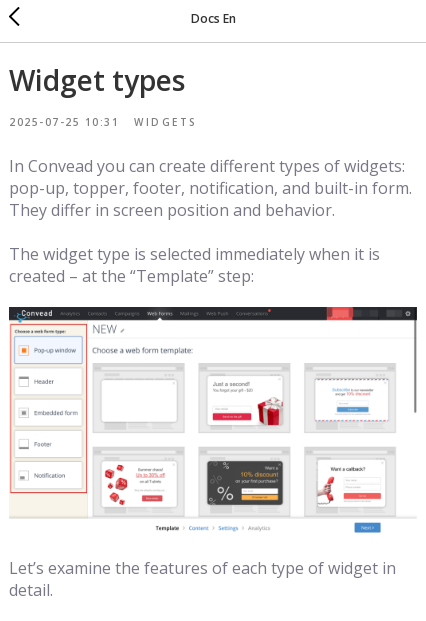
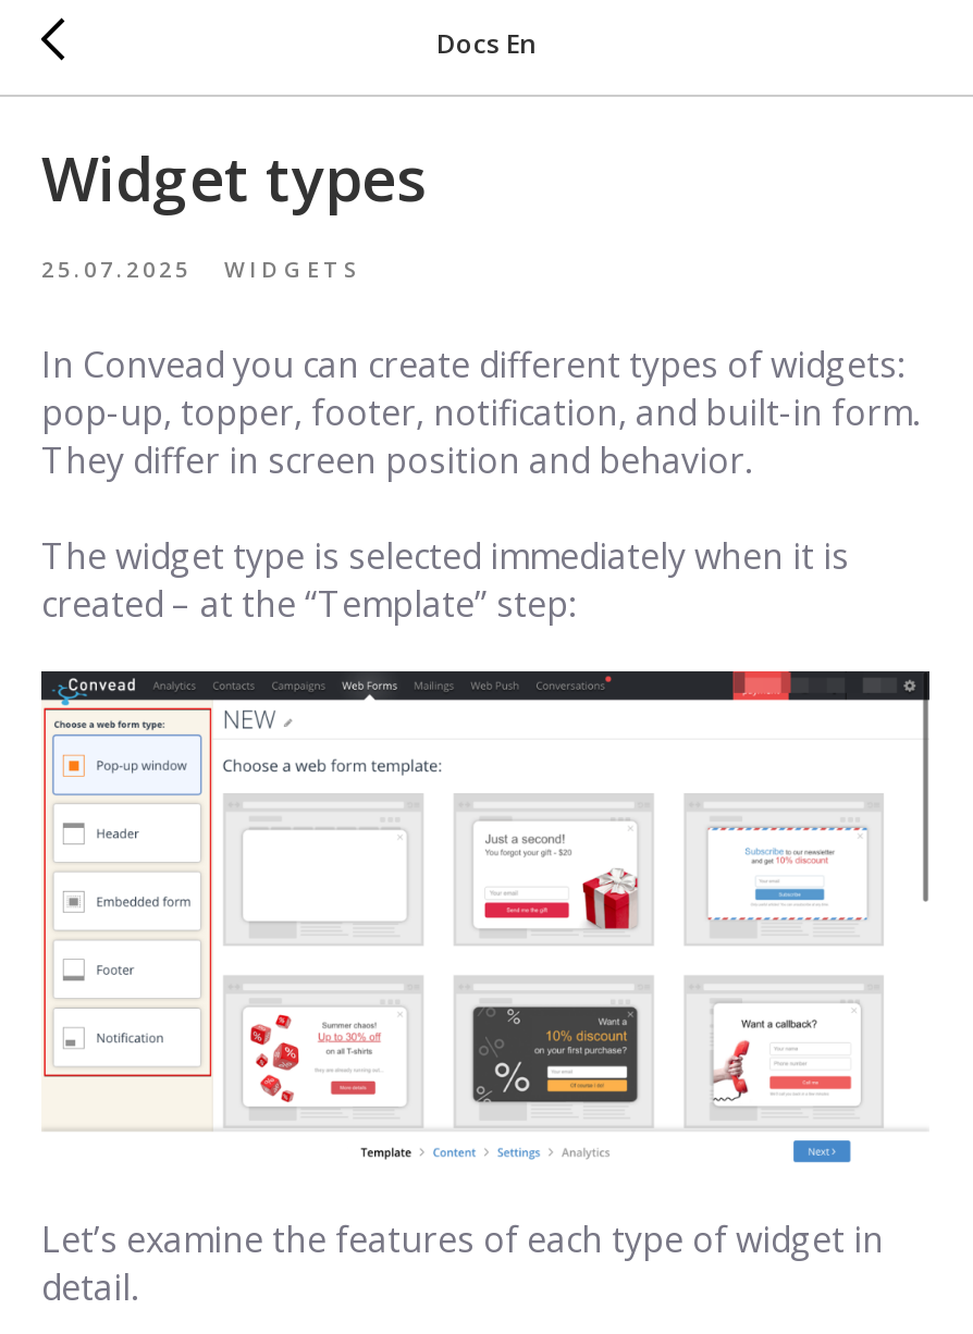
- 2025-07-25 10:31 WIDGETS
+ 25.07.2025 WIDGETS
